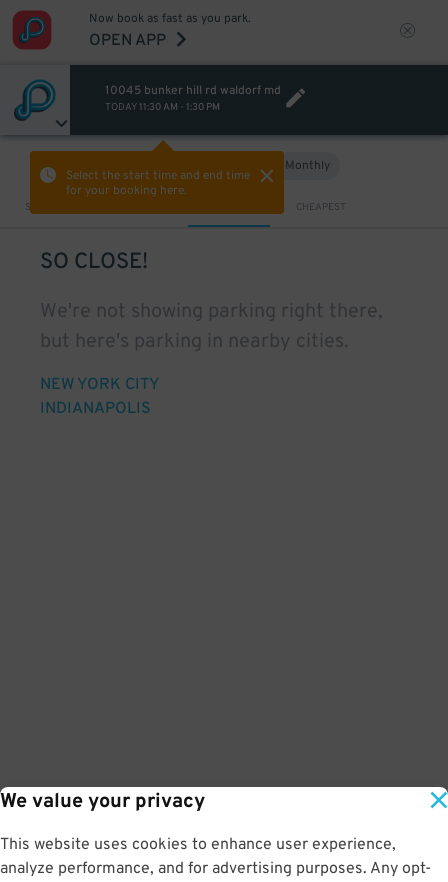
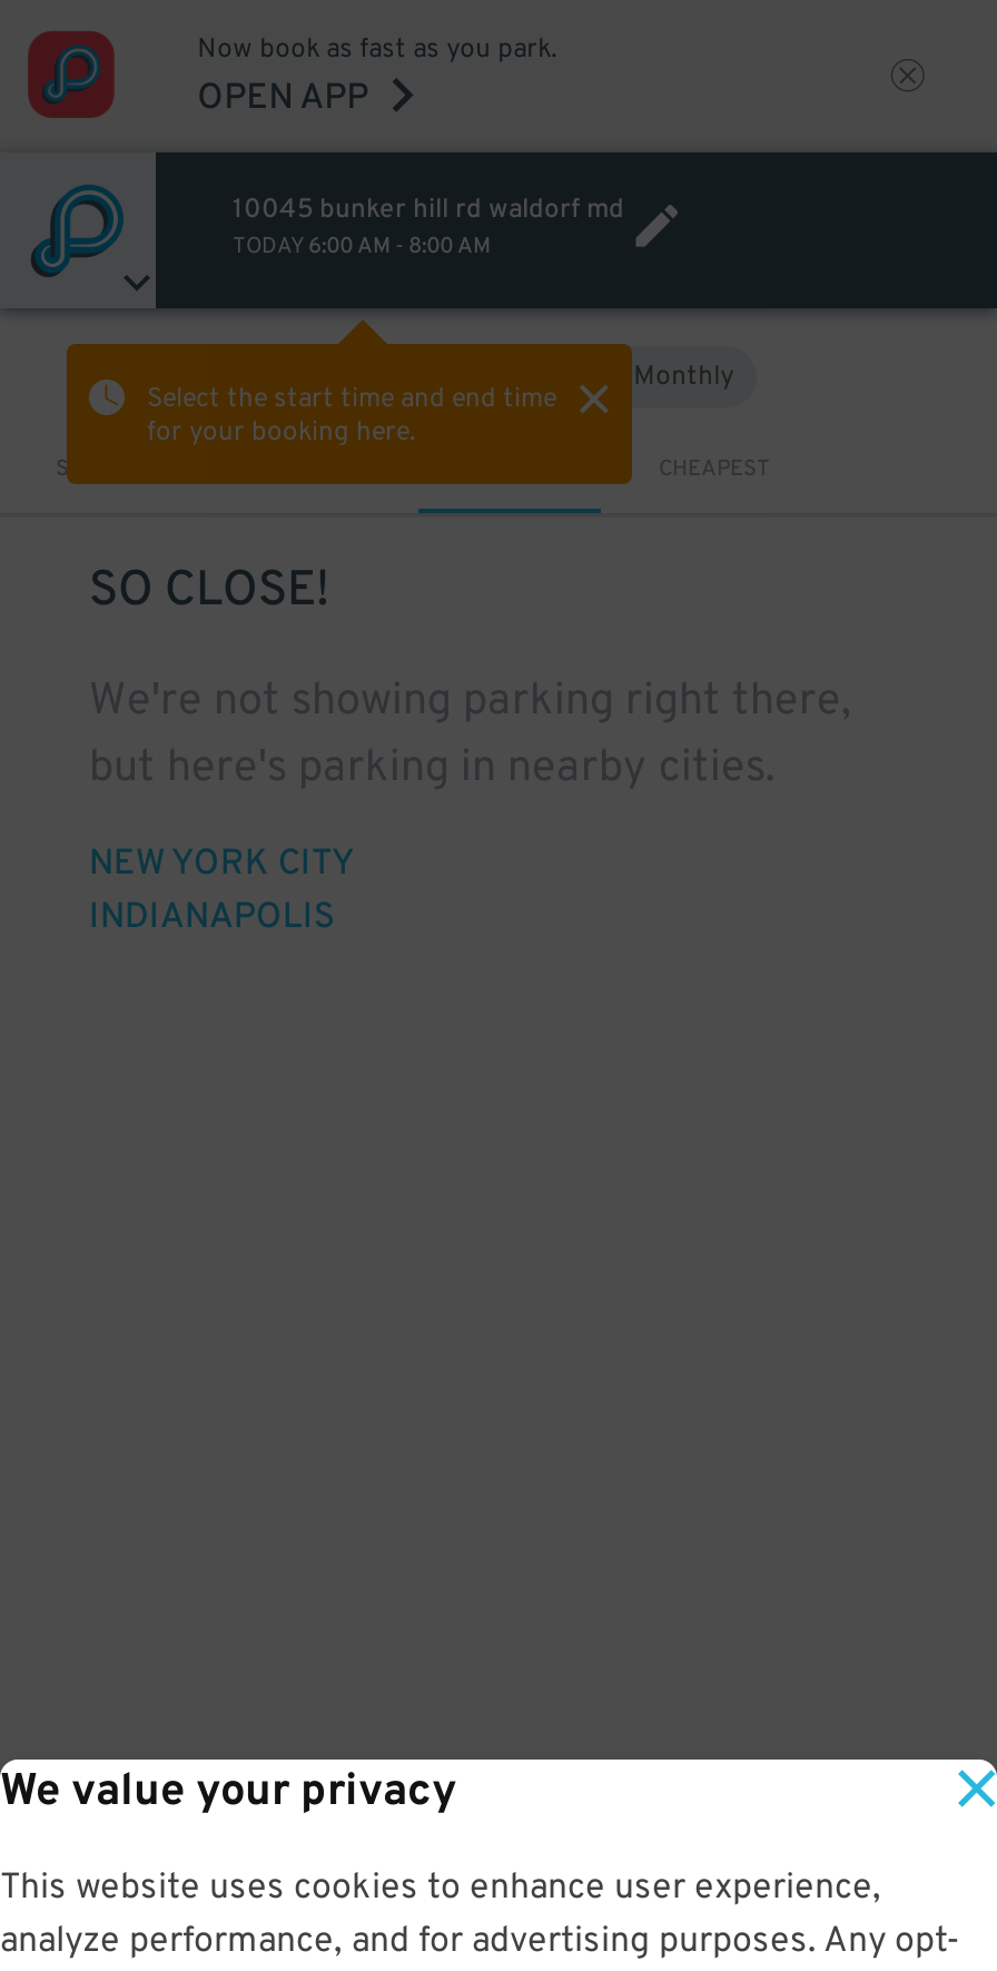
- TODAY 11:30 AM - 1:30 PM
+ TODAY 6:00 AM - 8:00 AM
